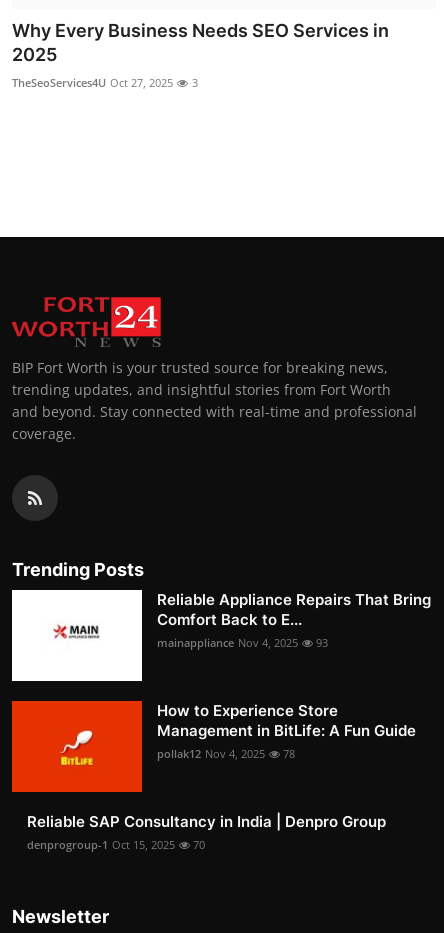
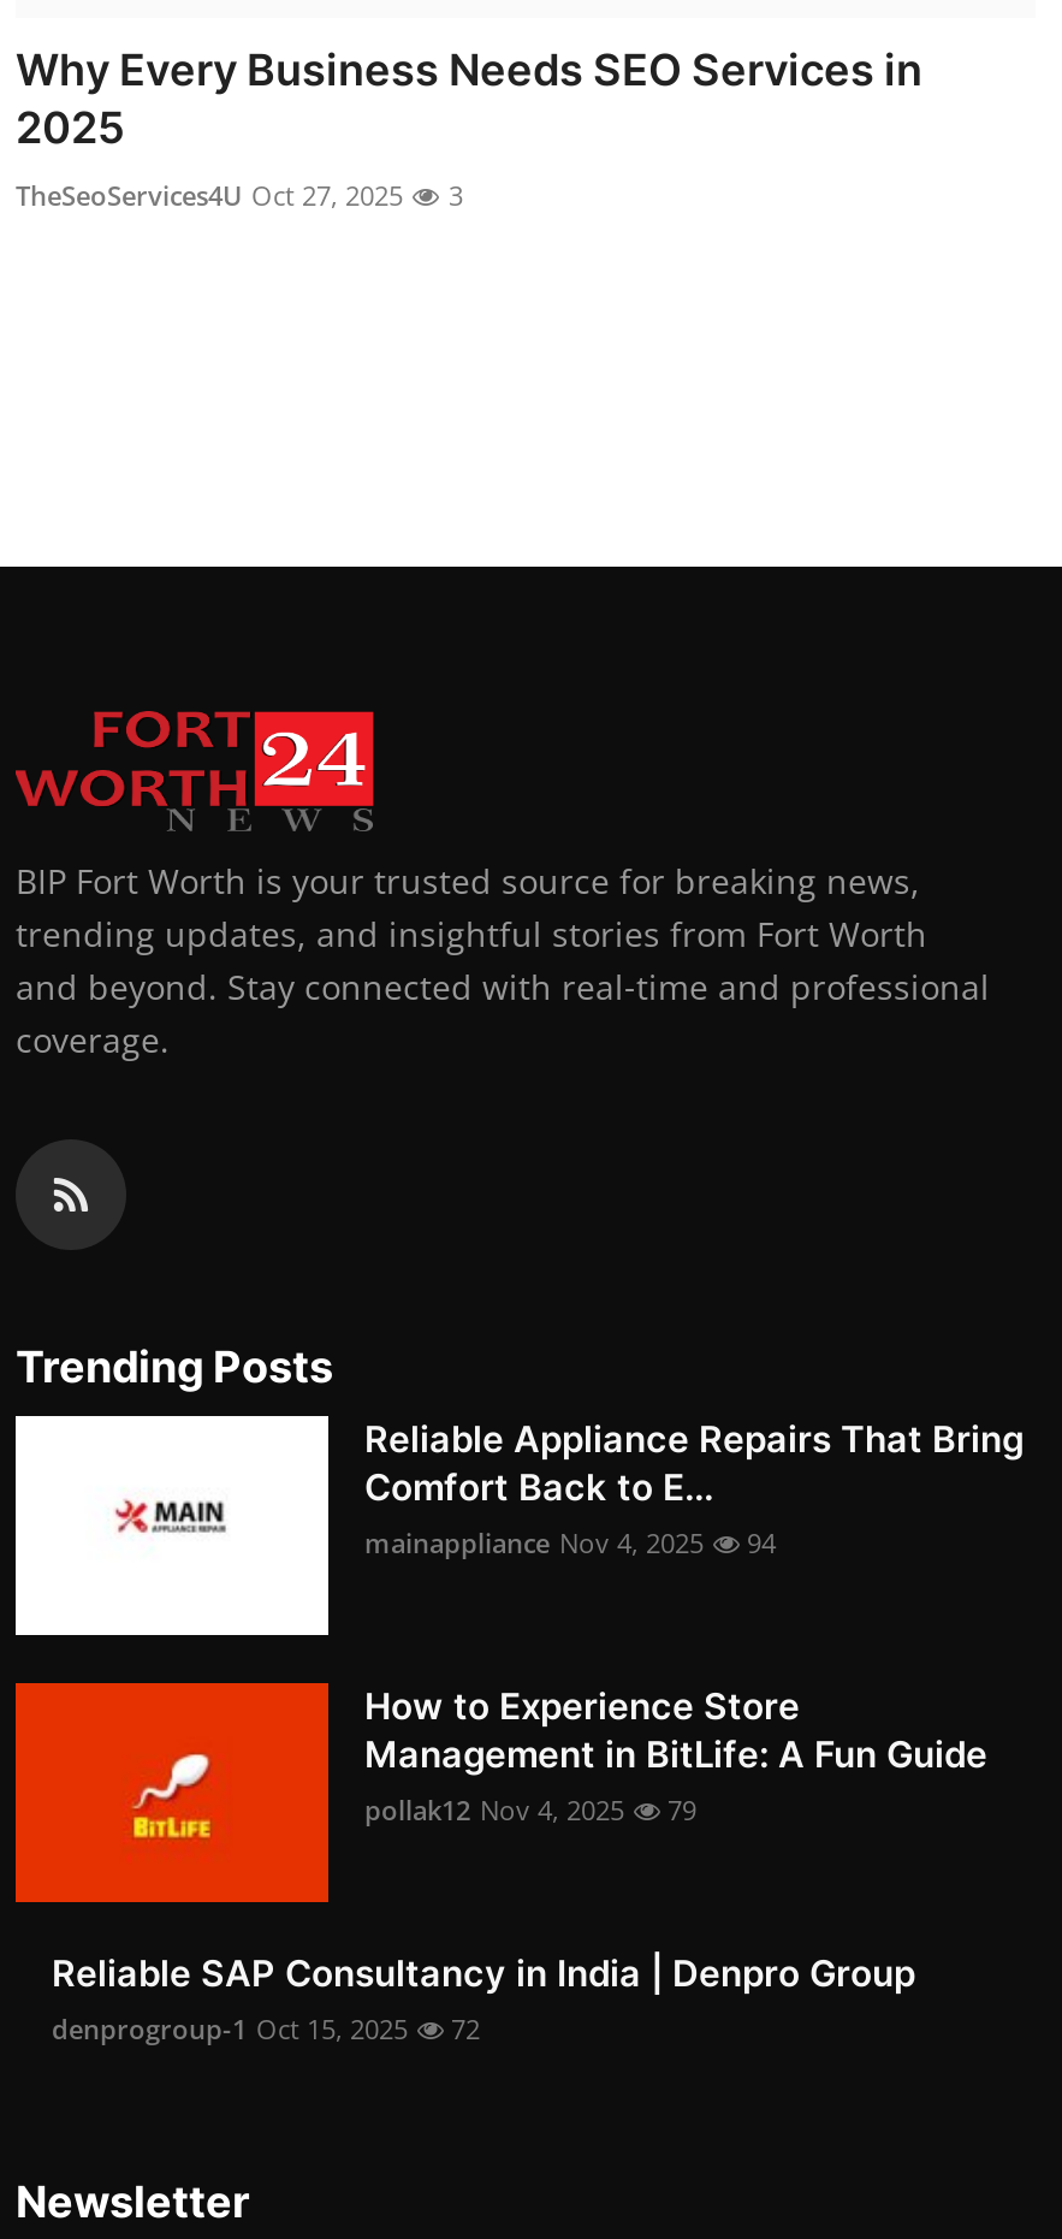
- mainappliance Nov 4, 2025 93
+ mainappliance Nov 4, 2025 94

- pollak12 Nov 4, 2025 78
+ pollak12 Nov 4, 2025 79

- denprogroup-1 Oct 15, 2025 70
+ denprogroup-1 Oct 15, 2025 72
